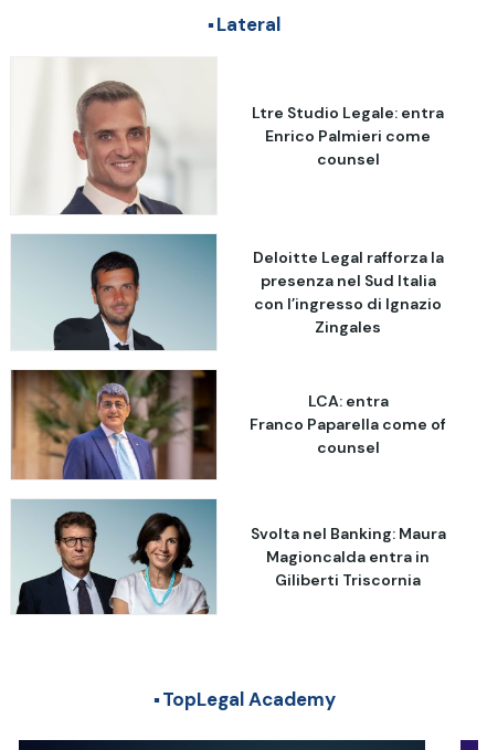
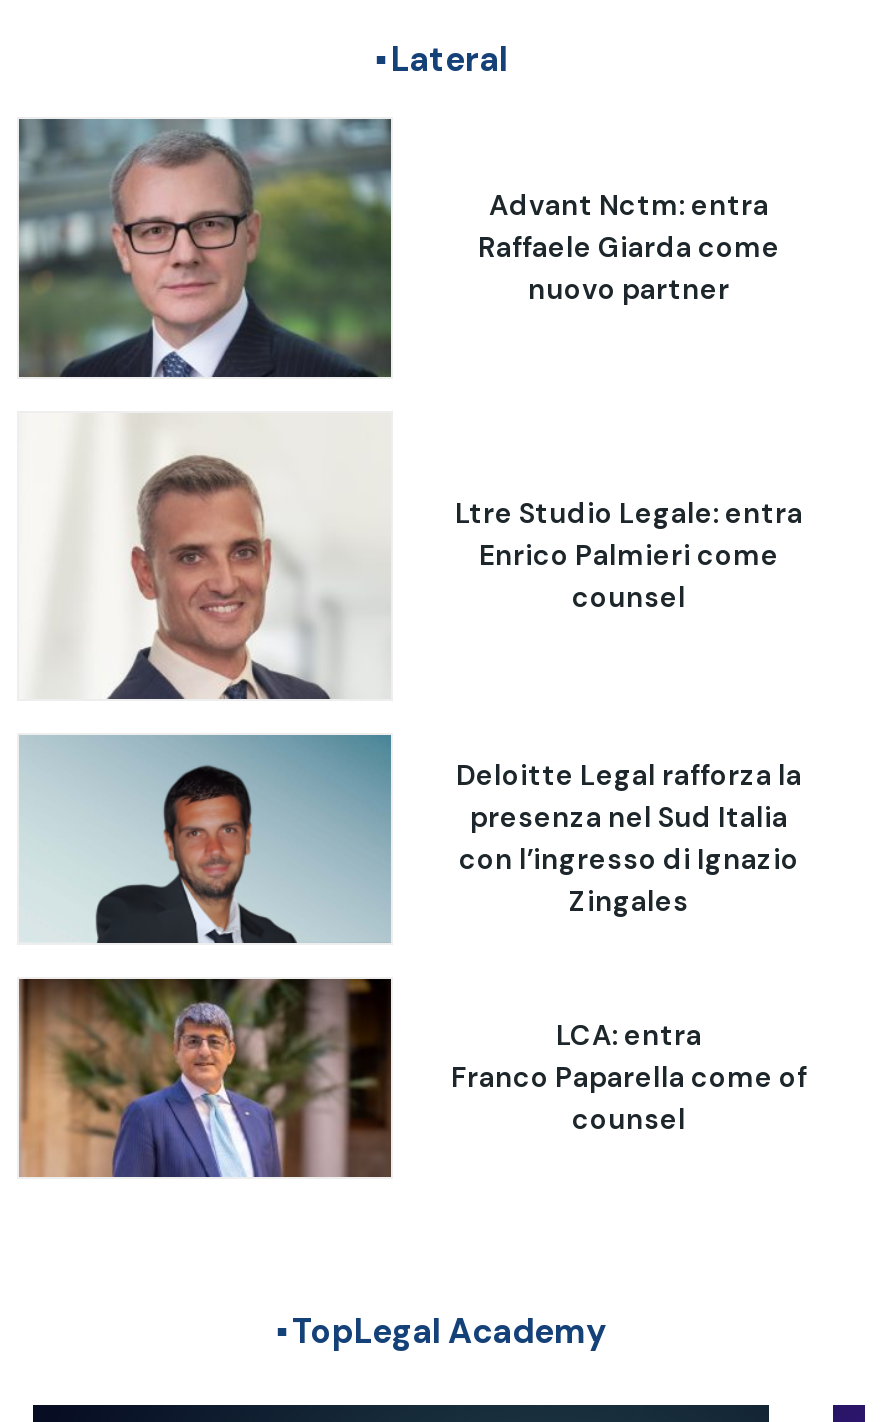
+ [image]

+ Advant Nctm: entra
+ Raffaele Giarda come
+ nuovo partner

moved down: [image] | Ltre Studio Legale: entra | Enrico Palmieri come | ... | Franco Paparella come of | counsel

- [image]
- Svolta nel Banking: Maura
- Magioncalda entra in
- Giliberti Triscornia
